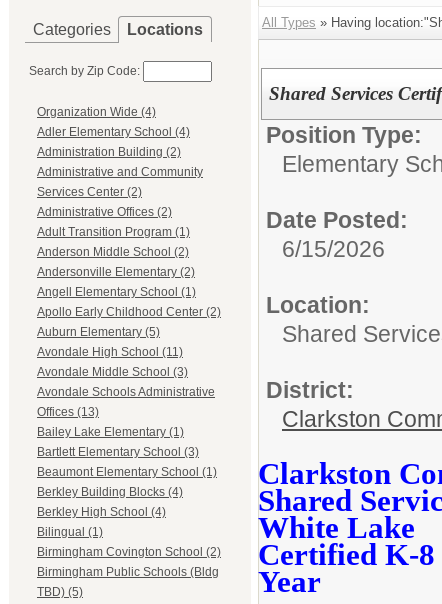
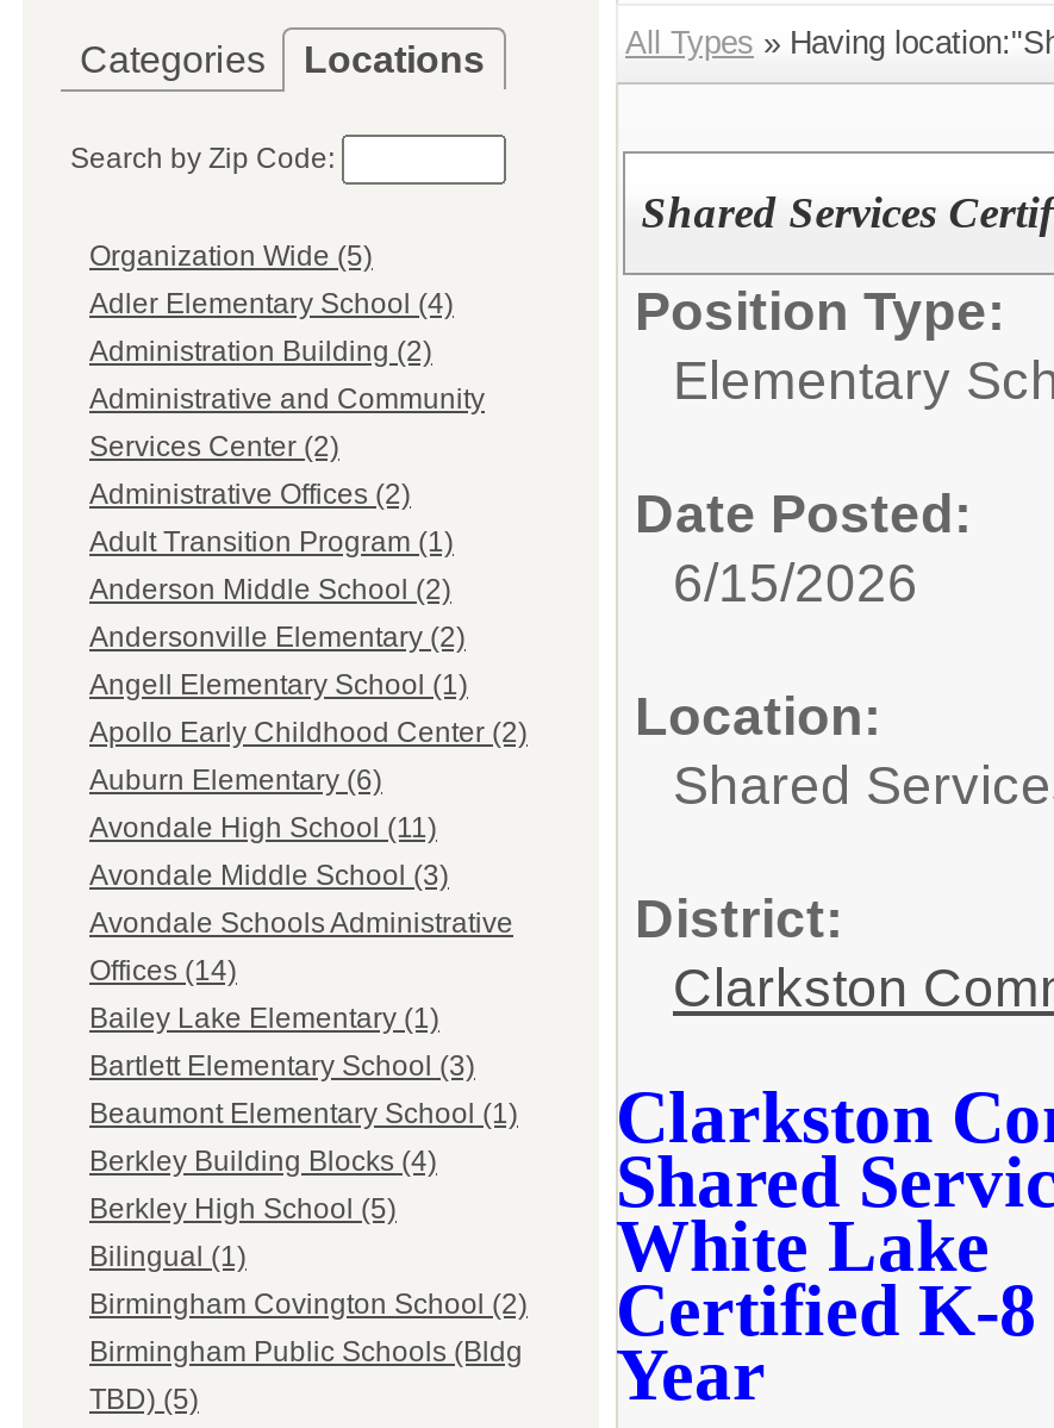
- Organization Wide (4)
+ Organization Wide (5)

- Auburn Elementary (5)
+ Auburn Elementary (6)

- Offices (13)
+ Offices (14)

- Berkley High School (4)
+ Berkley High School (5)
